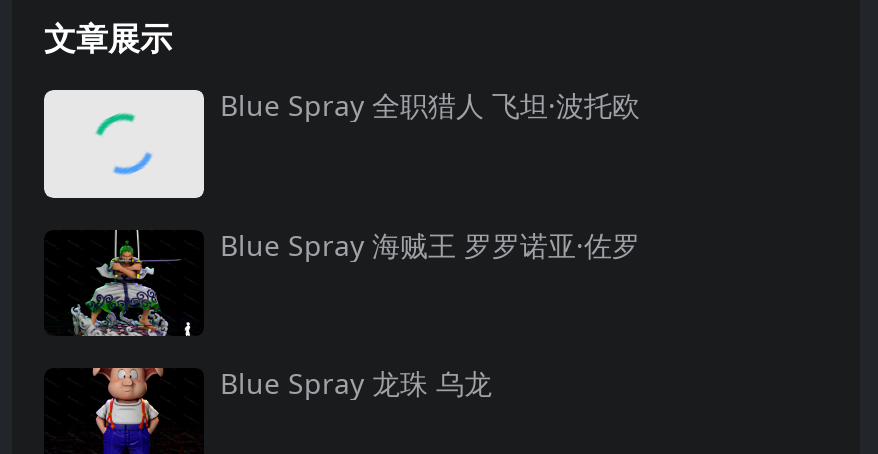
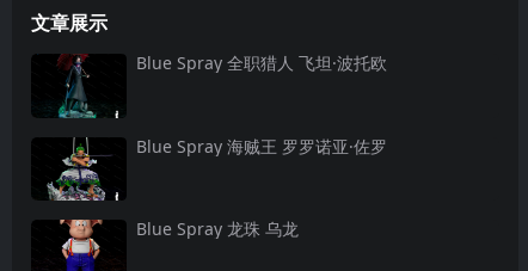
- [image]
+ [image]
